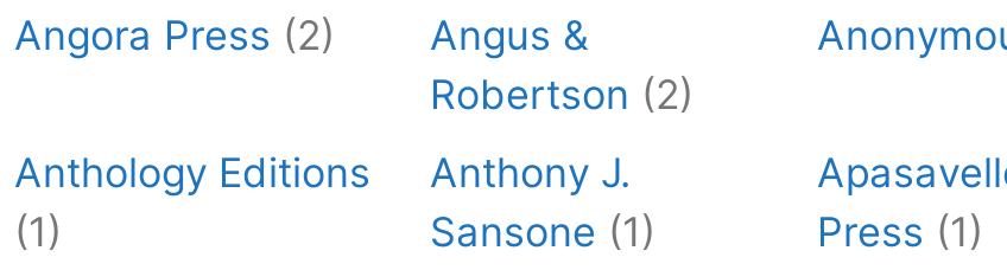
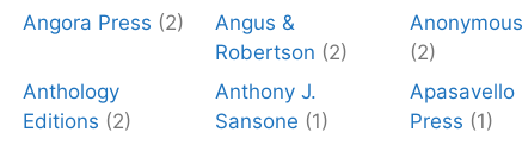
- Anthology Editions
- (1)
+ (2)
+ Anthology
+ Editions (2)
